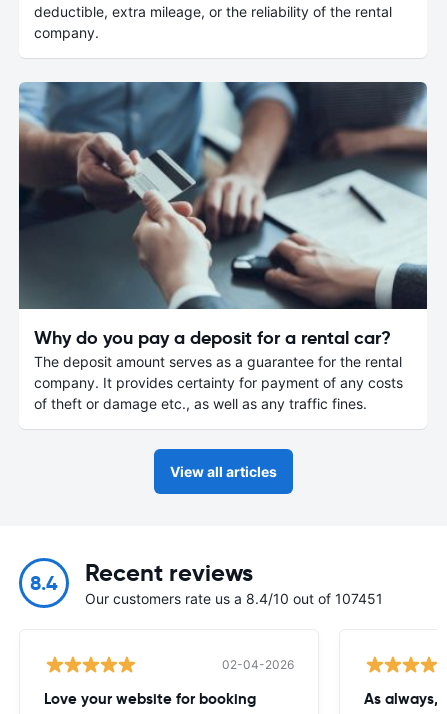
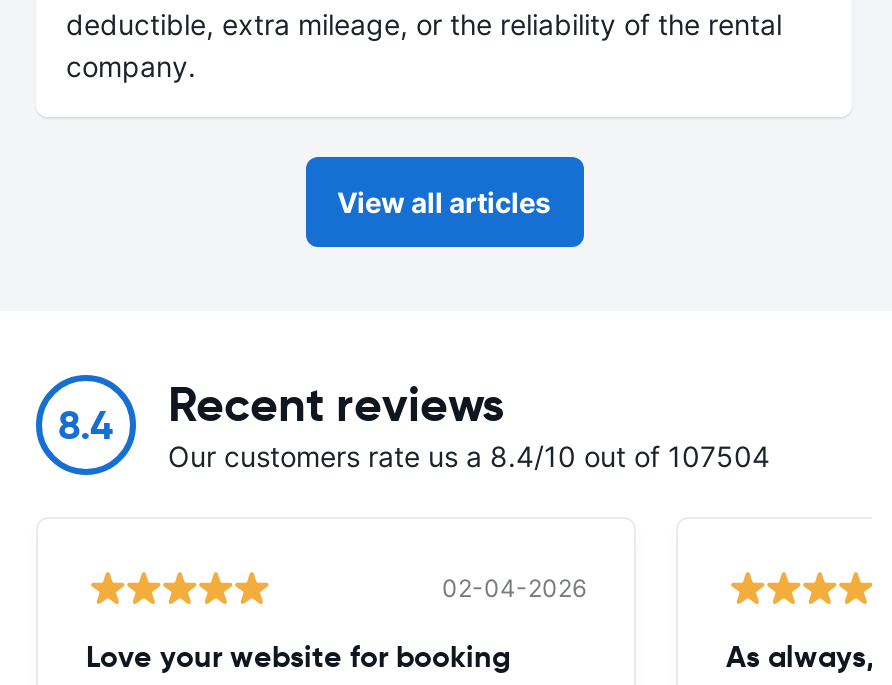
- [image]
- Why do you pay a deposit for a rental car?
- The deposit amount serves as a guarantee for the rental
- company. It provides certainty for payment of any costs
- of theft or damage etc., as well as any traffic fines.

- Our customers rate us a 8.4/10 out of 107451
+ Our customers rate us a 8.4/10 out of 107504
